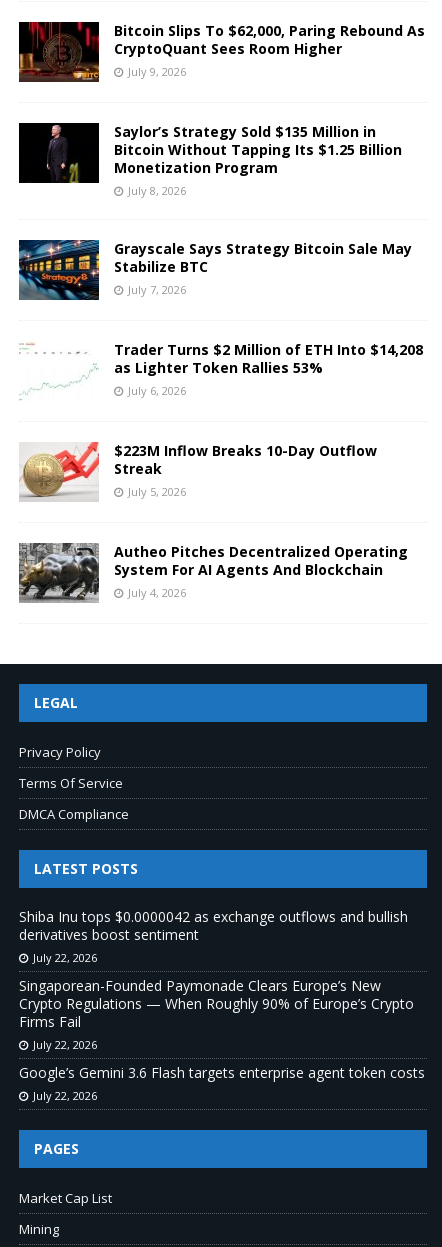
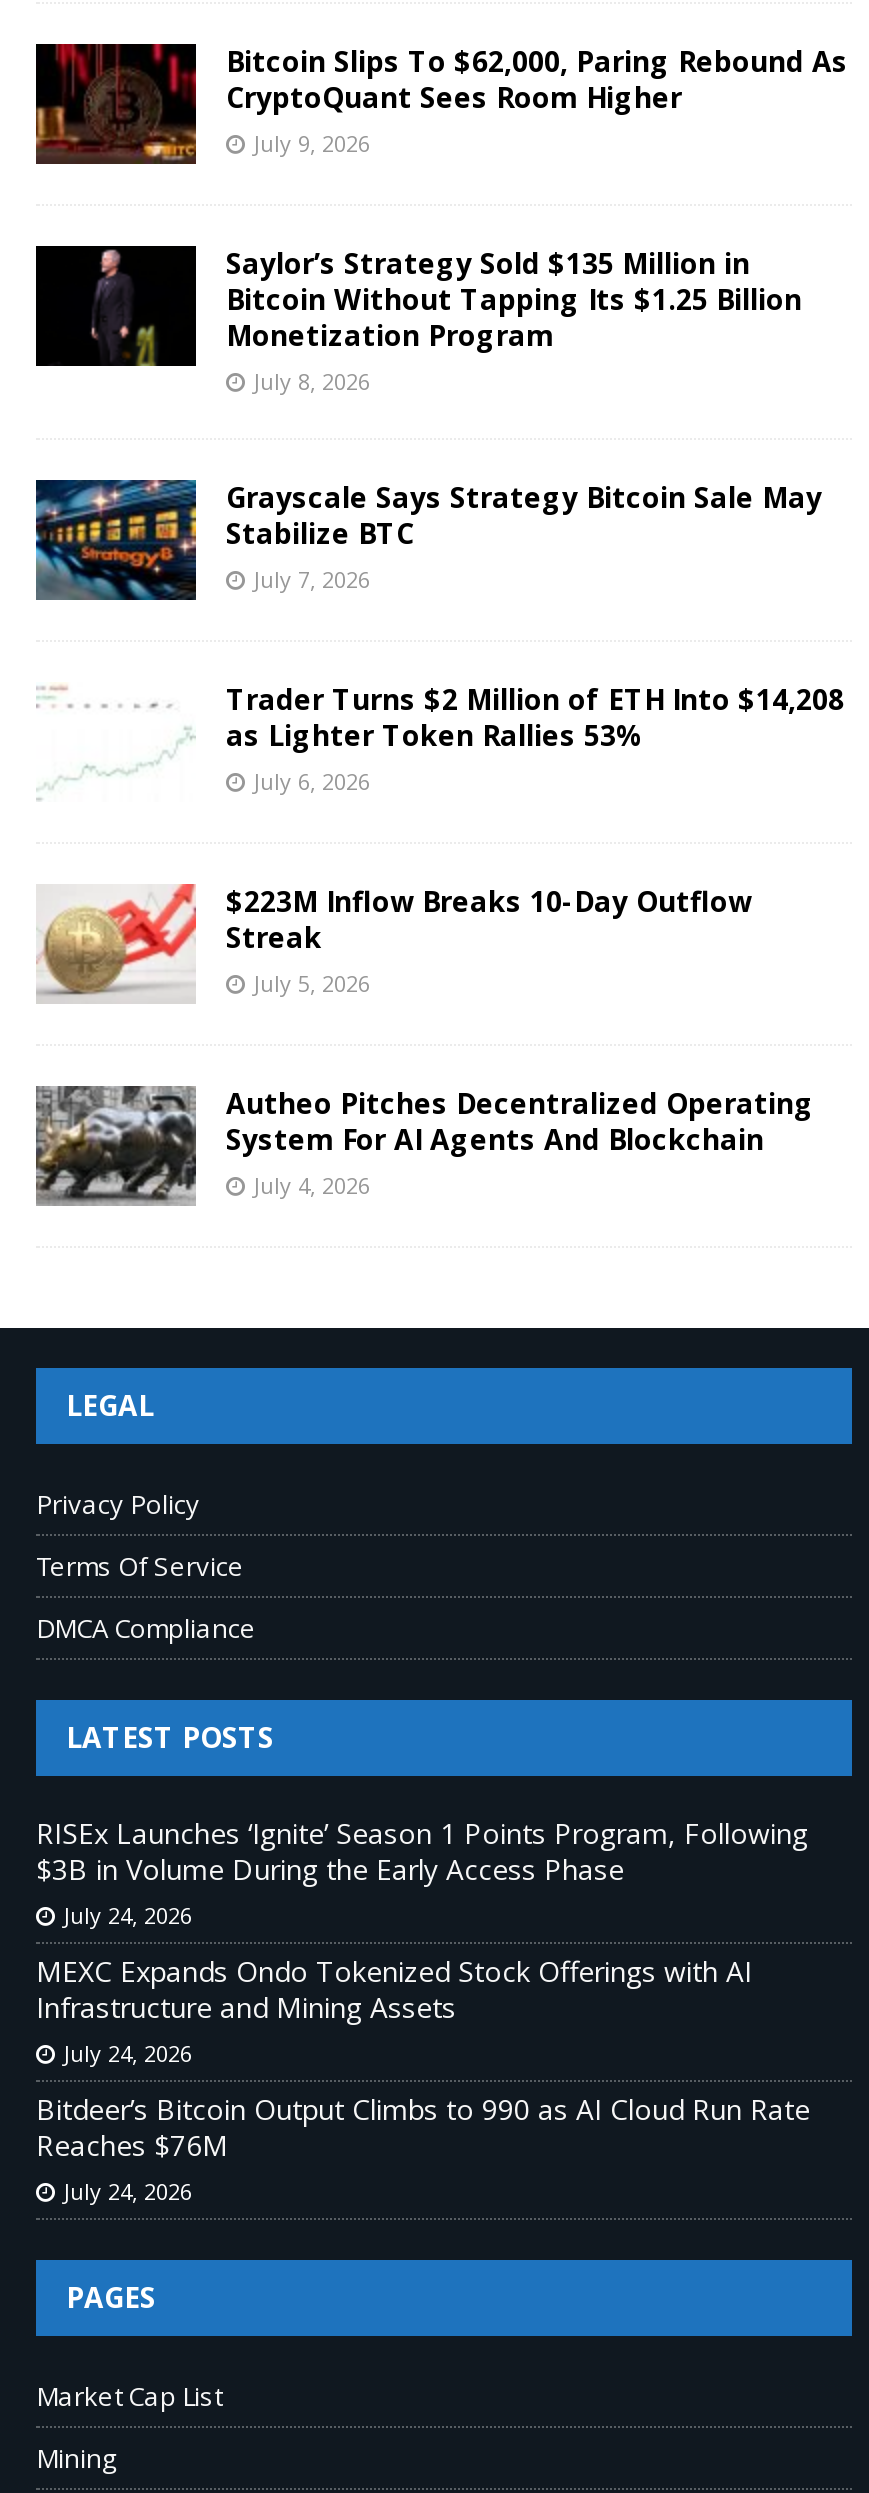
- Shiba Inu tops $0.0000042 as exchange outflows and bullish
- derivatives boost sentiment
- July 22, 2026
+ RISEx Launches ‘Ignite’ Season 1 Points Program, Following
+ $3B in Volume During the Early Access Phase
+ July 24, 2026

- Singaporean-Founded Paymonade Clears Europe’s New
- Crypto Regulations — When Roughly 90% of Europe’s Crypto
- Firms Fail
- July 22, 2026
+ MEXC Expands Ondo Tokenized Stock Offerings with AI
+ Infrastructure and Mining Assets
+ July 24, 2026

- Google’s Gemini 3.6 Flash targets enterprise agent token costs
- July 22, 2026
+ Bitdeer’s Bitcoin Output Climbs to 990 as AI Cloud Run Rate
+ Reaches $76M
+ July 24, 2026
